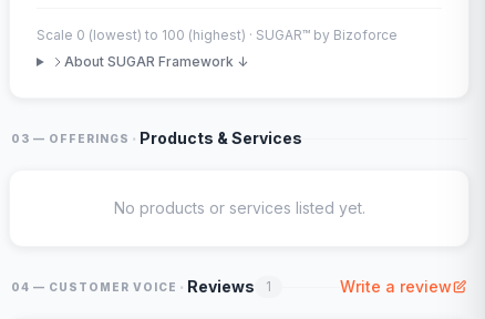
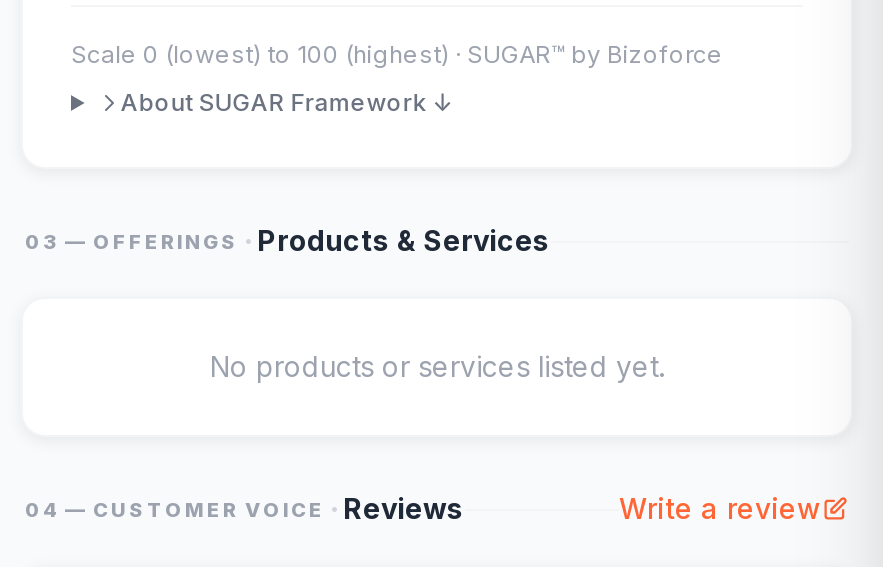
- 1
